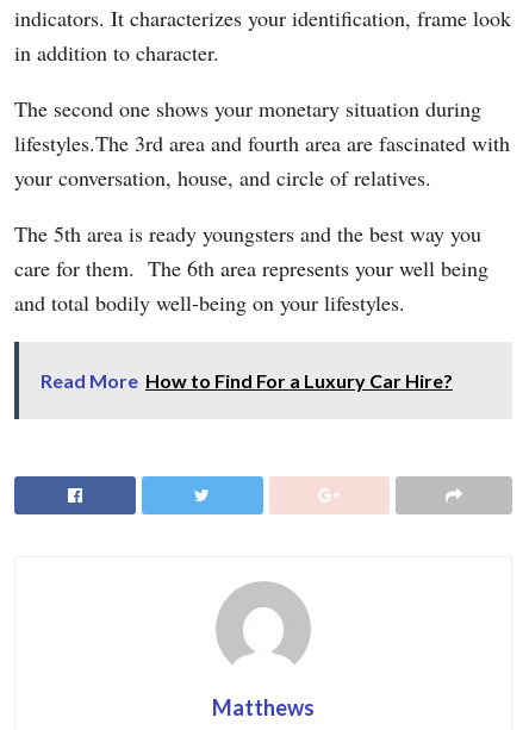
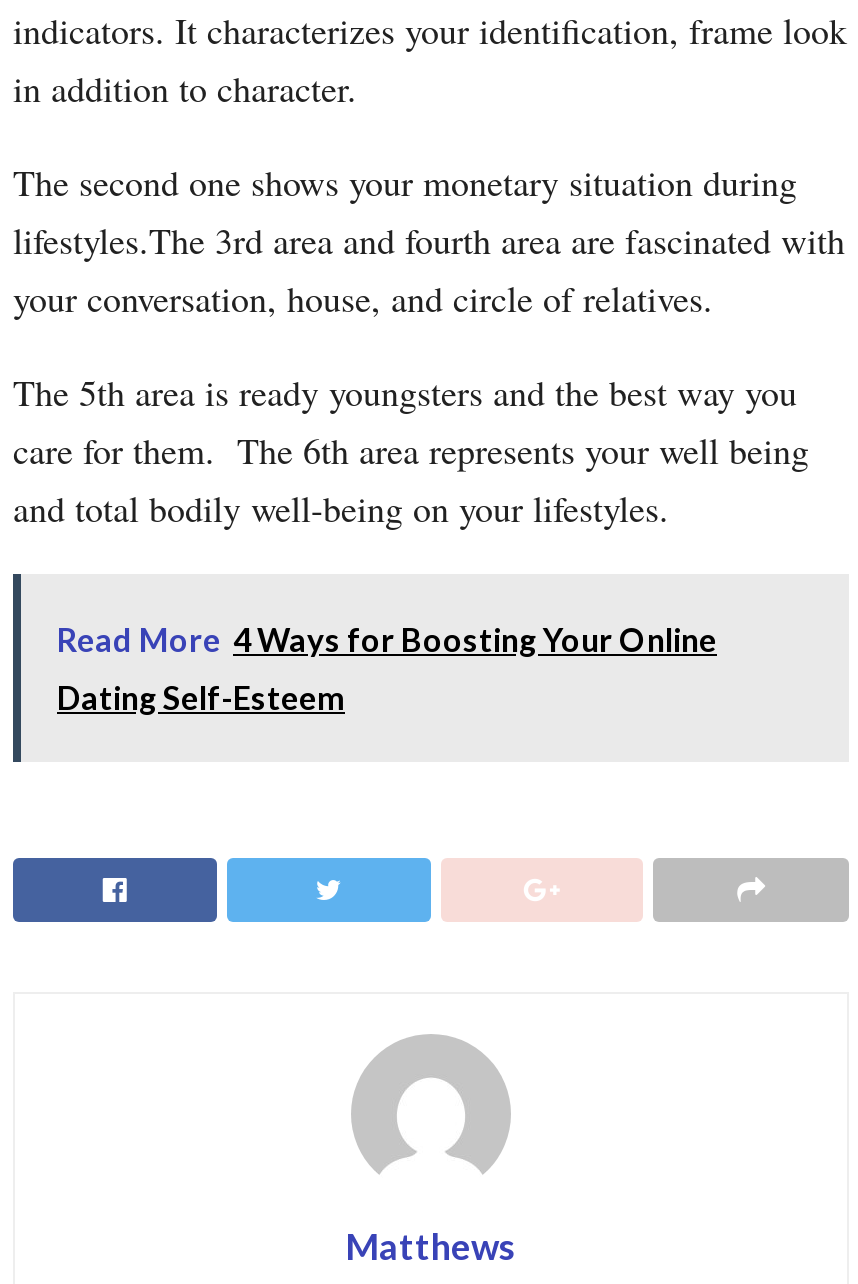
- Read More How to Find For a Luxury Car Hire?
+ Read More 4 Ways for Boosting Your Online
+ Dating Self-Esteem
